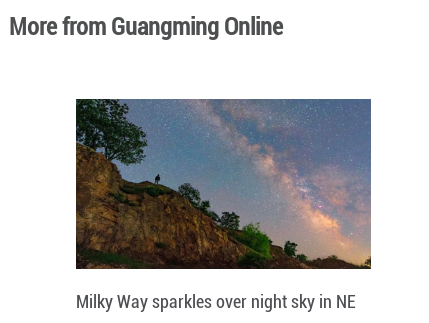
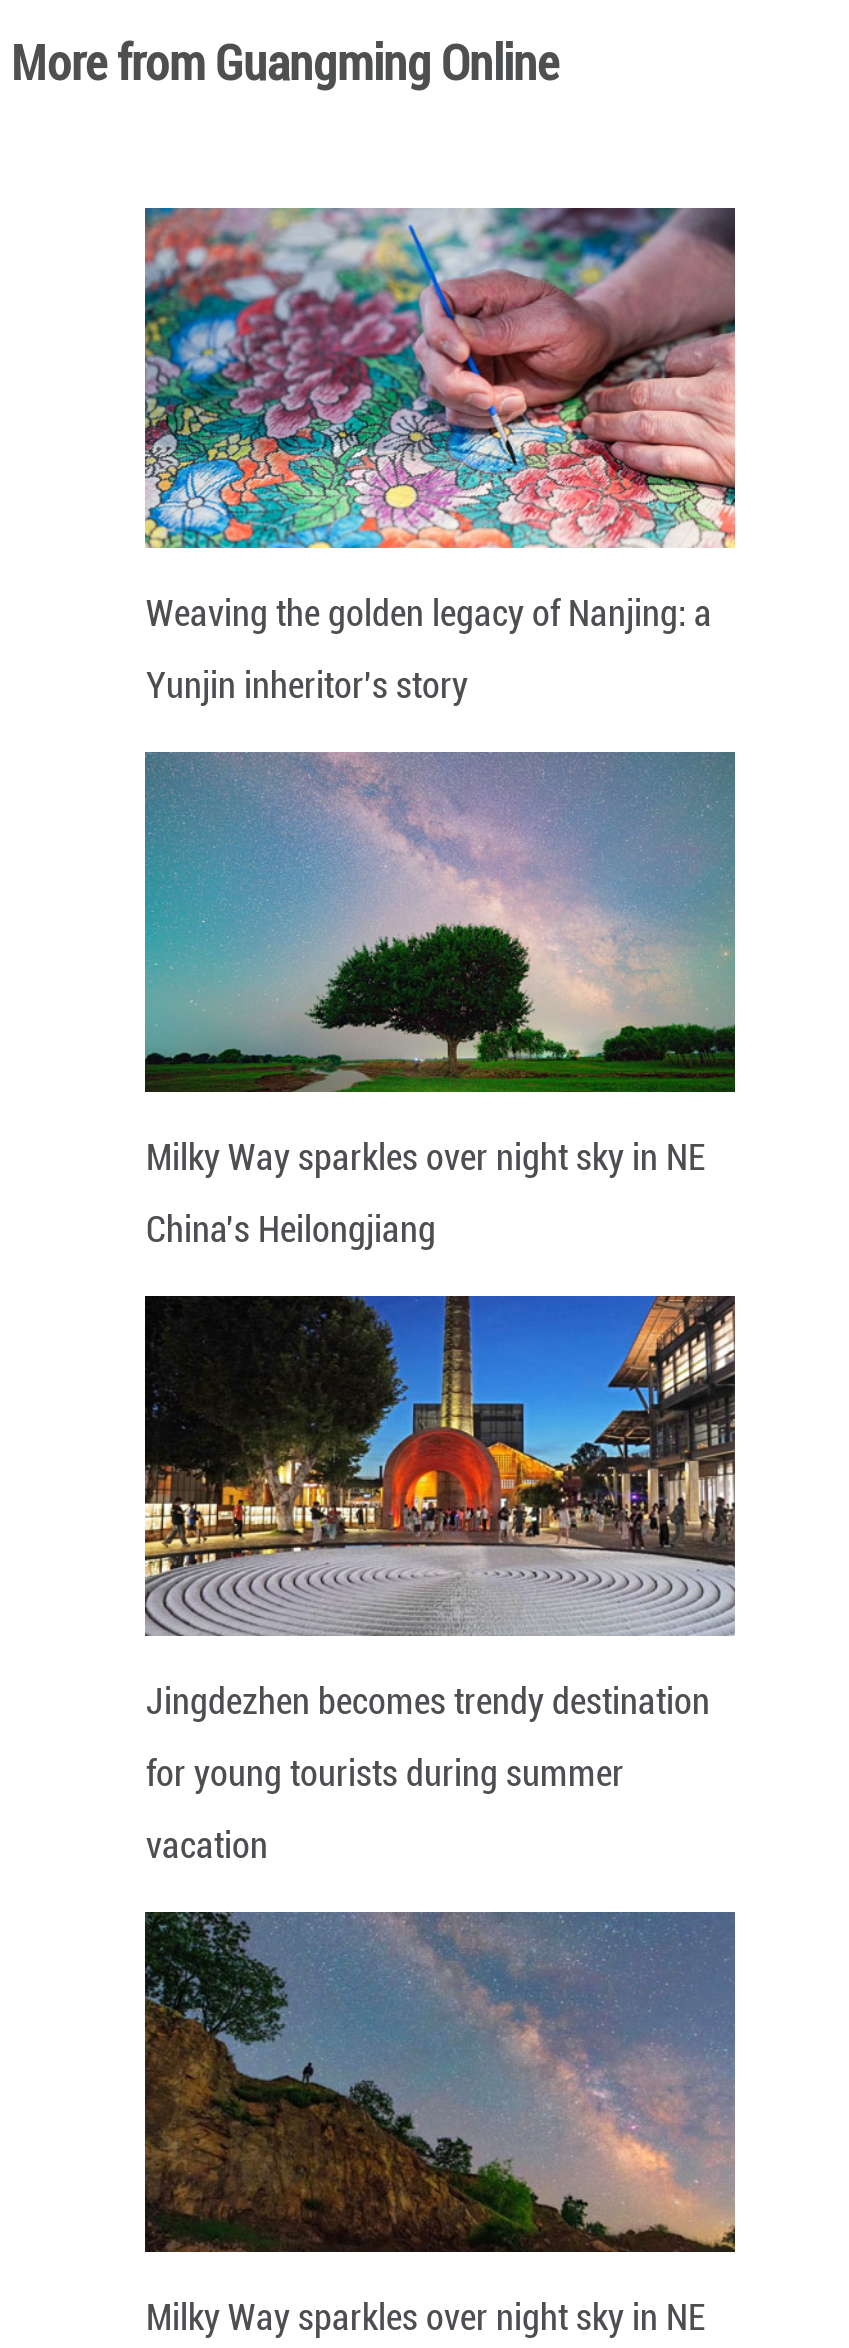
+ [image]
+ Weaving the golden legacy of Nanjing: a
+ Yunjin inheritor's story

+ [image]
+ Milky Way sparkles over night sky in NE
+ China's Heilongjiang

+ [image]
+ Jingdezhen becomes trendy destination
+ for young tourists during summer
+ vacation
